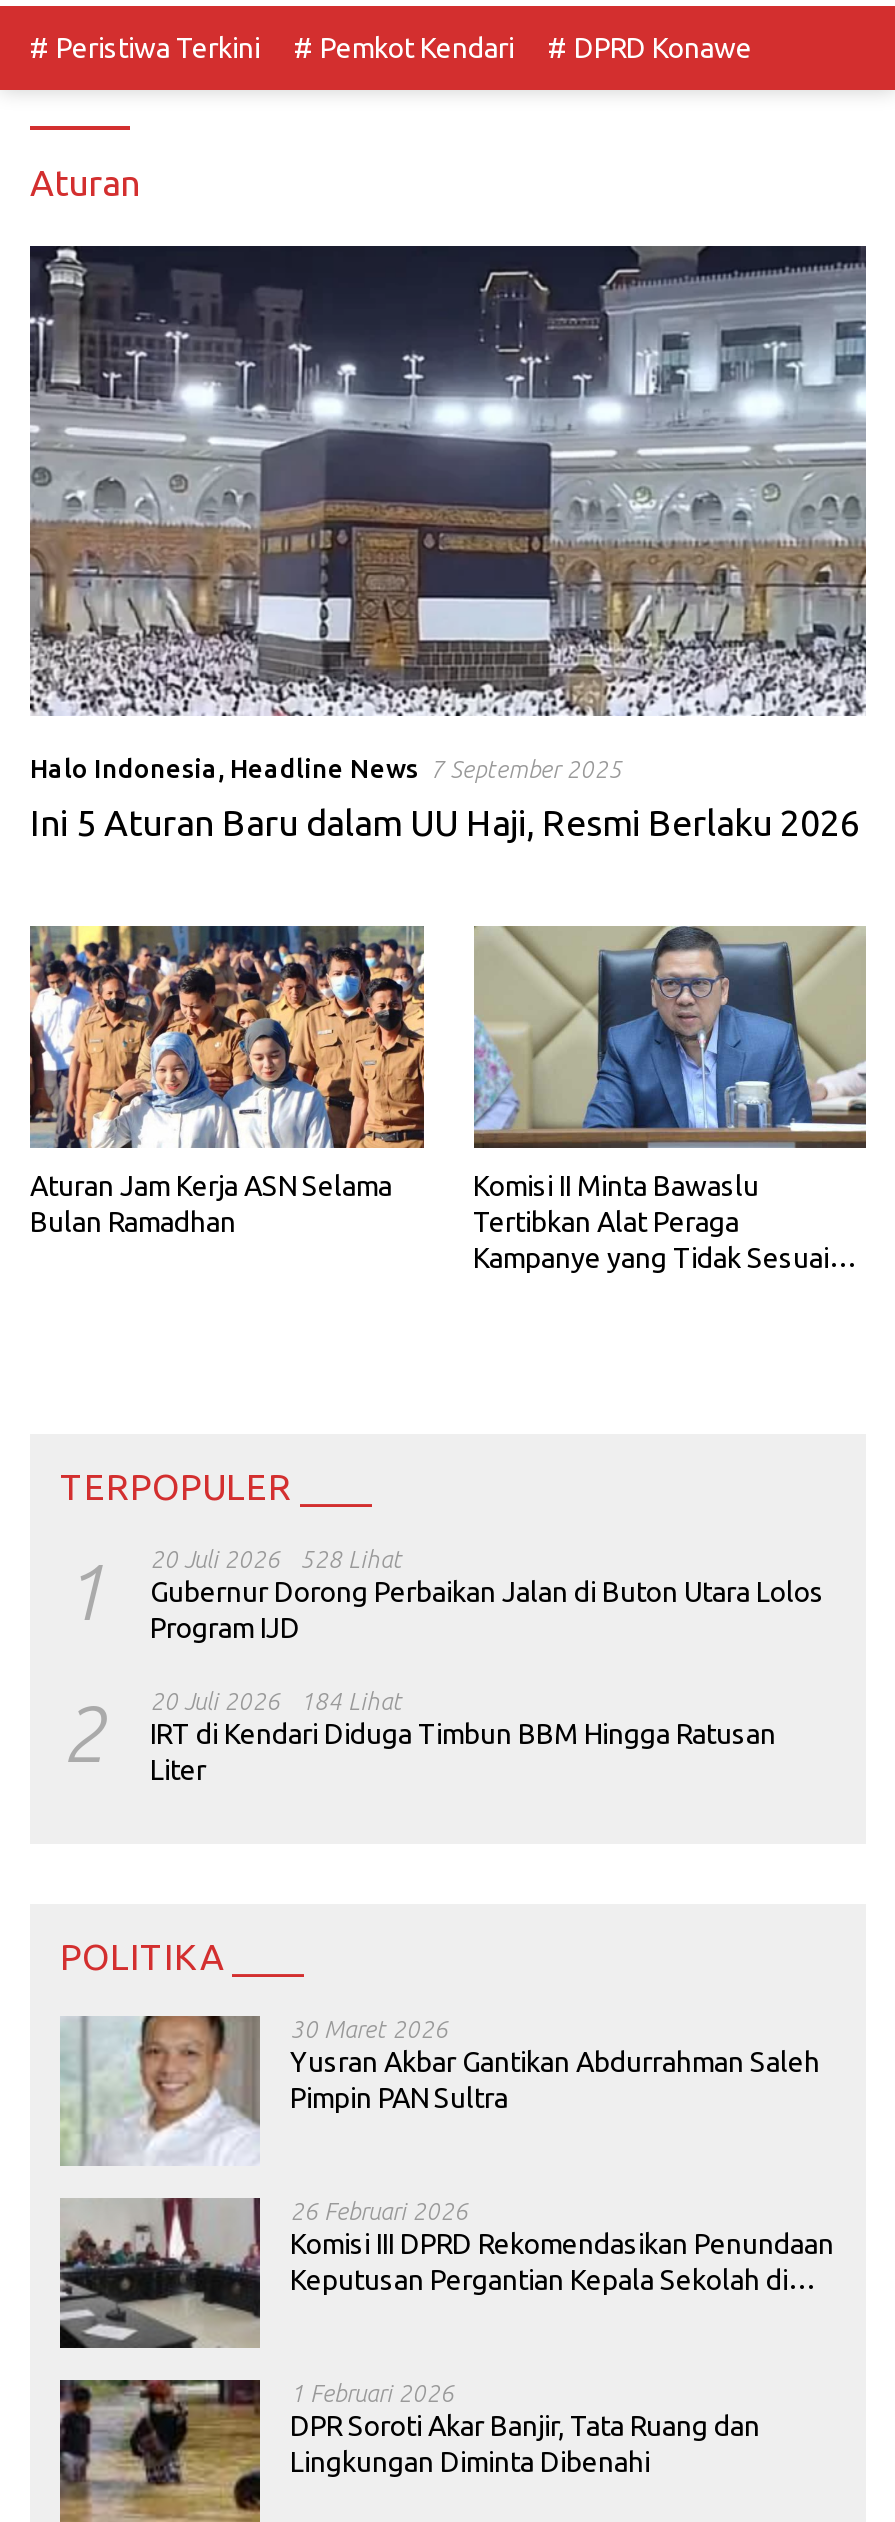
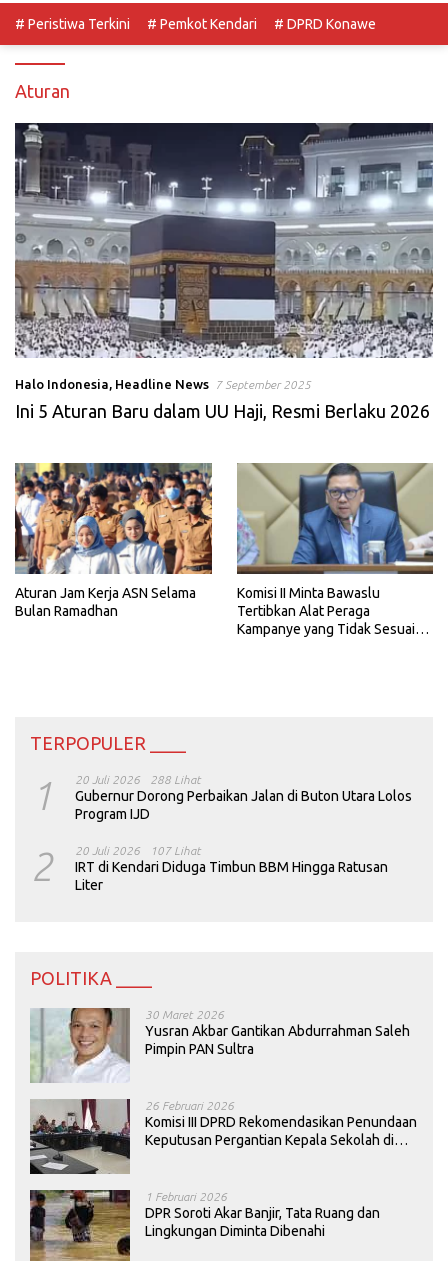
- 1 20 Juli 2026 Gubernur Dorong Perbaikan Jalan di Buton Utara Lolos Program IJD 528 Lihat
+ 1 20 Juli 2026 Gubernur Dorong Perbaikan Jalan di Buton Utara Lolos Program IJD 288 Lihat

- 2 20 Juli 2026 IRT di Kendari Diduga Timbun BBM Hingga Ratusan Liter 184 Lihat
+ 2 20 Juli 2026 IRT di Kendari Diduga Timbun BBM Hingga Ratusan Liter 107 Lihat
